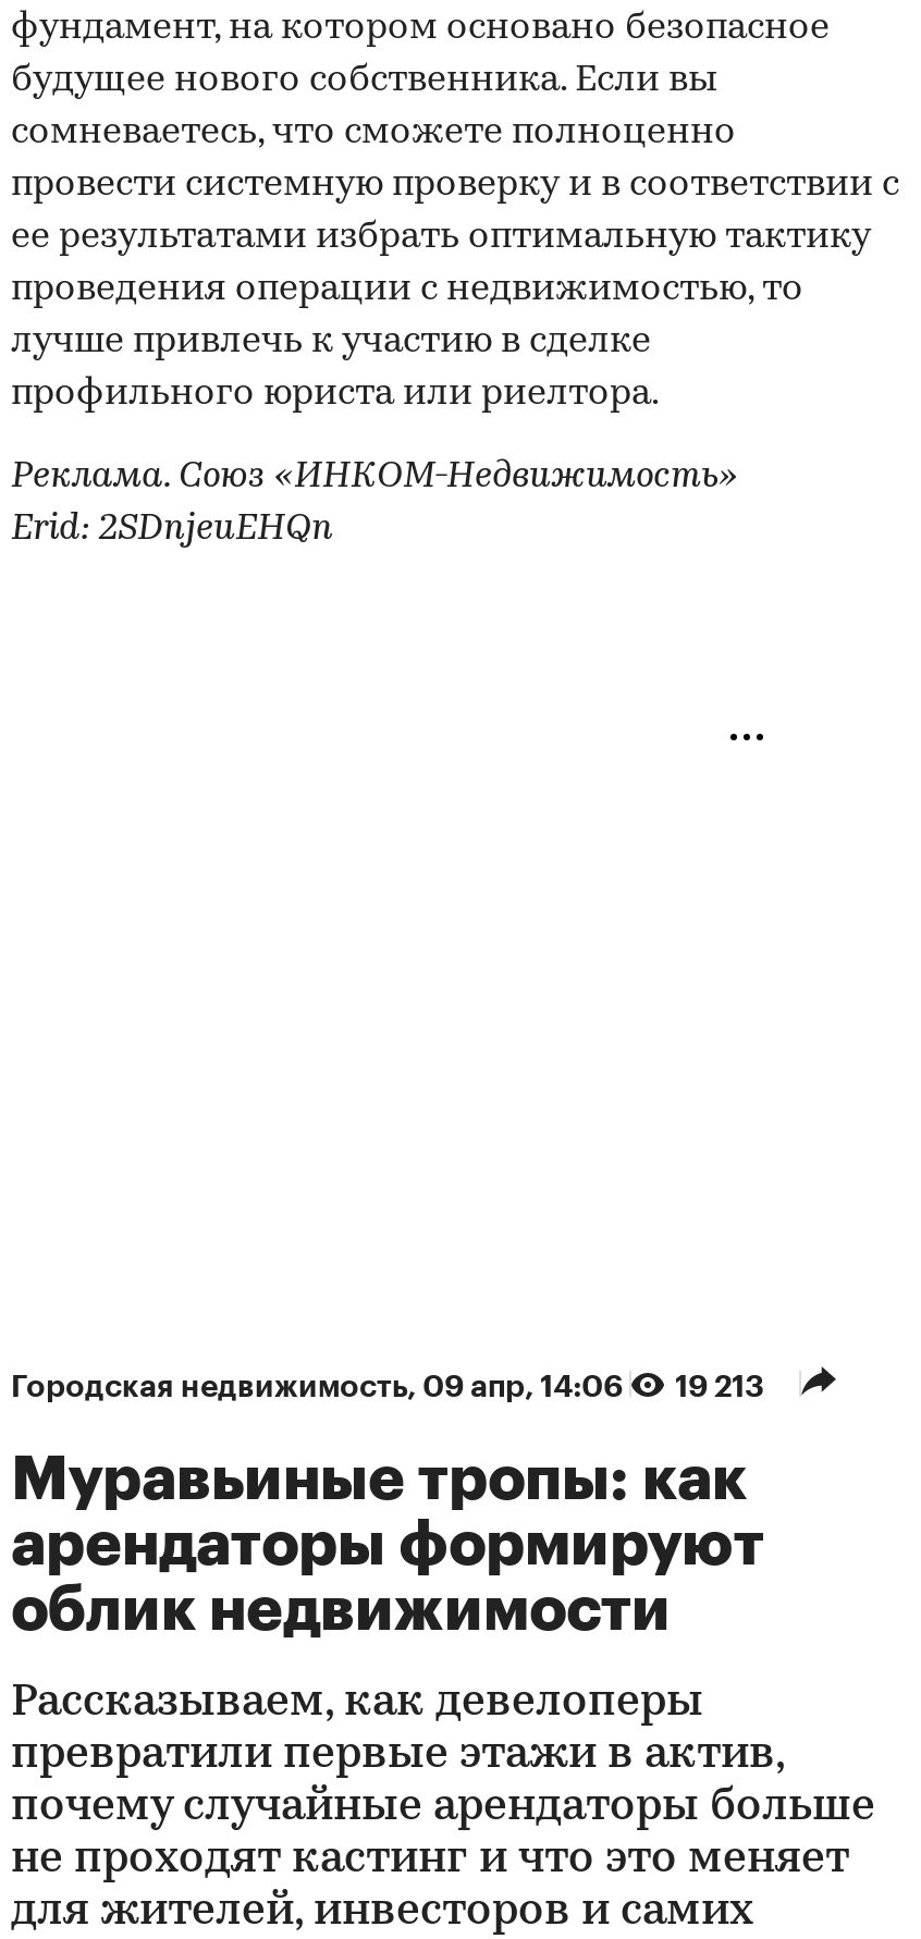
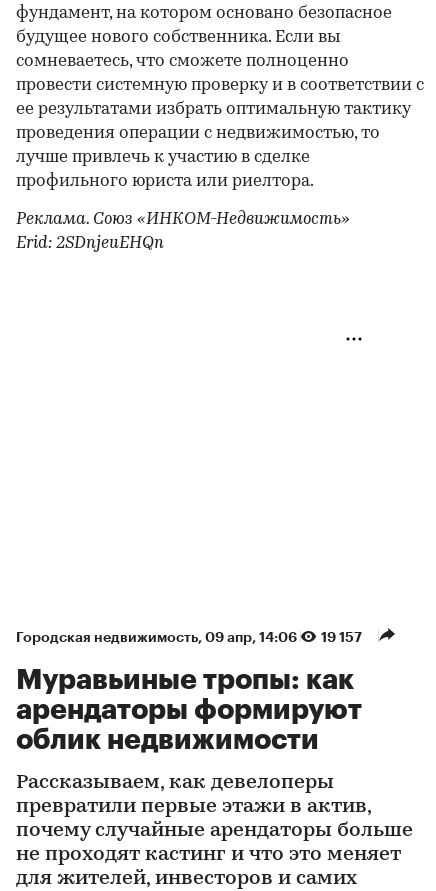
- Городская недвижимость, 09 апр, 14:06 19 213
+ Городская недвижимость, 09 апр, 14:06 19 157
